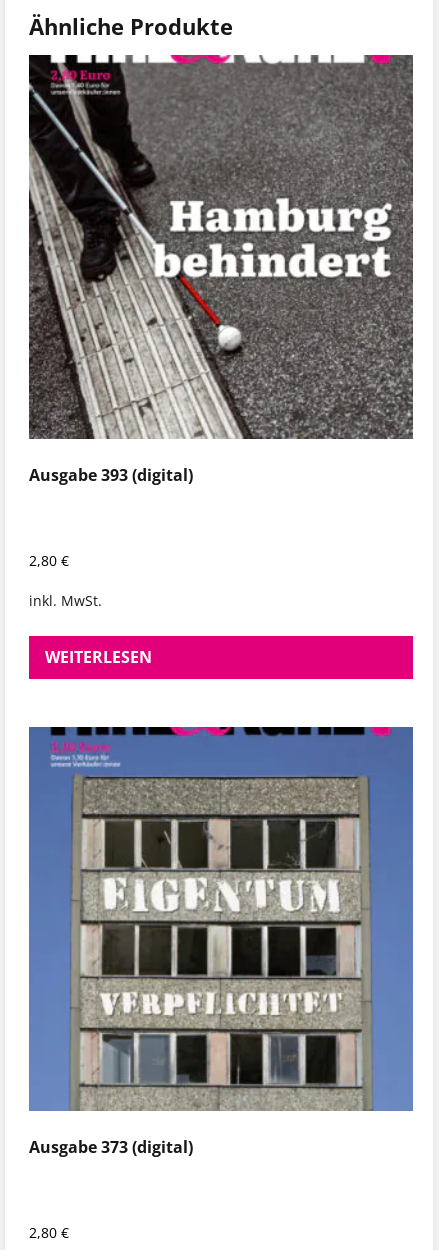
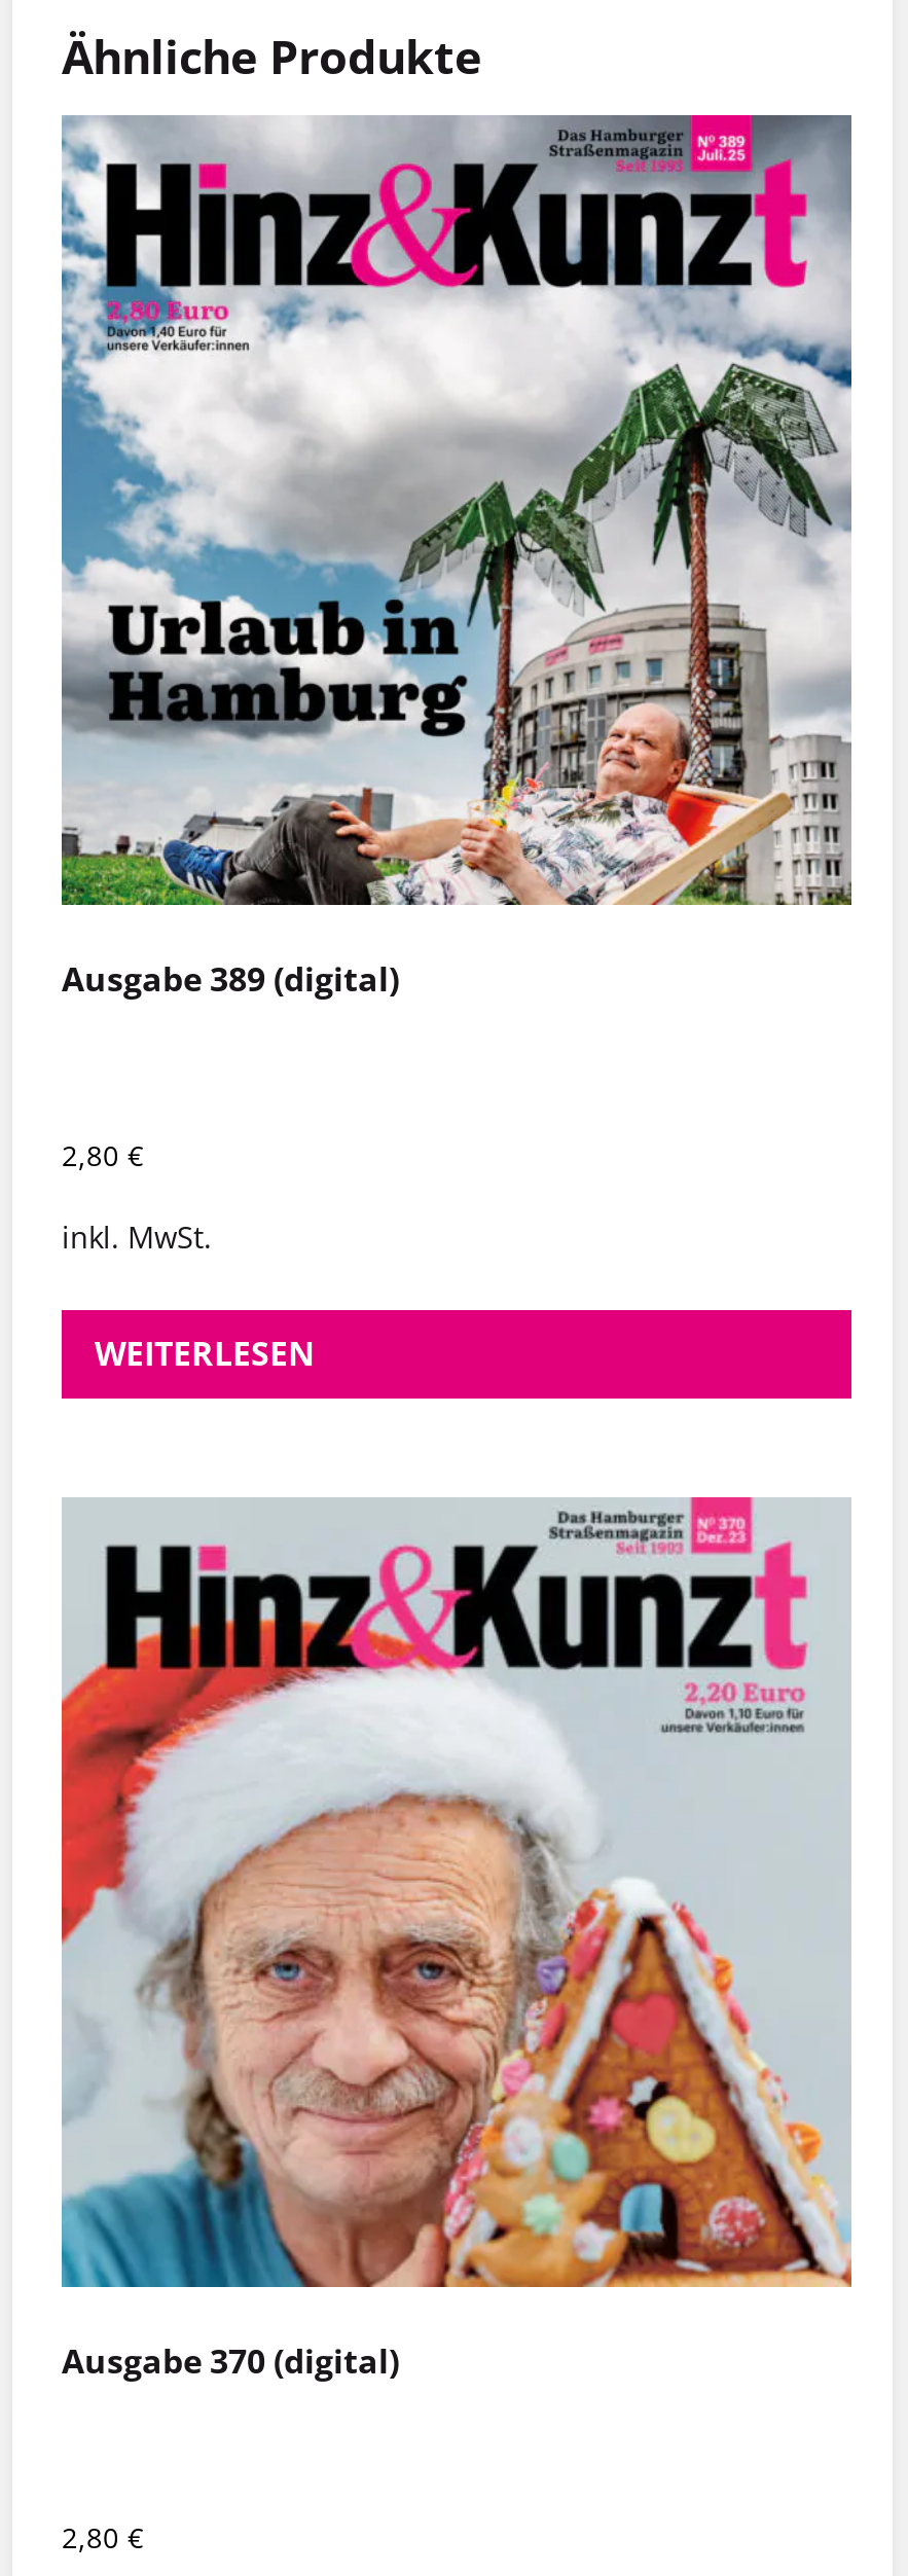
- [image]
- Ausgabe 393 (digital)
+ [image]
+ Ausgabe 389 (digital)

- [image]
- Ausgabe 373 (digital)
+ [image]
+ Ausgabe 370 (digital)
